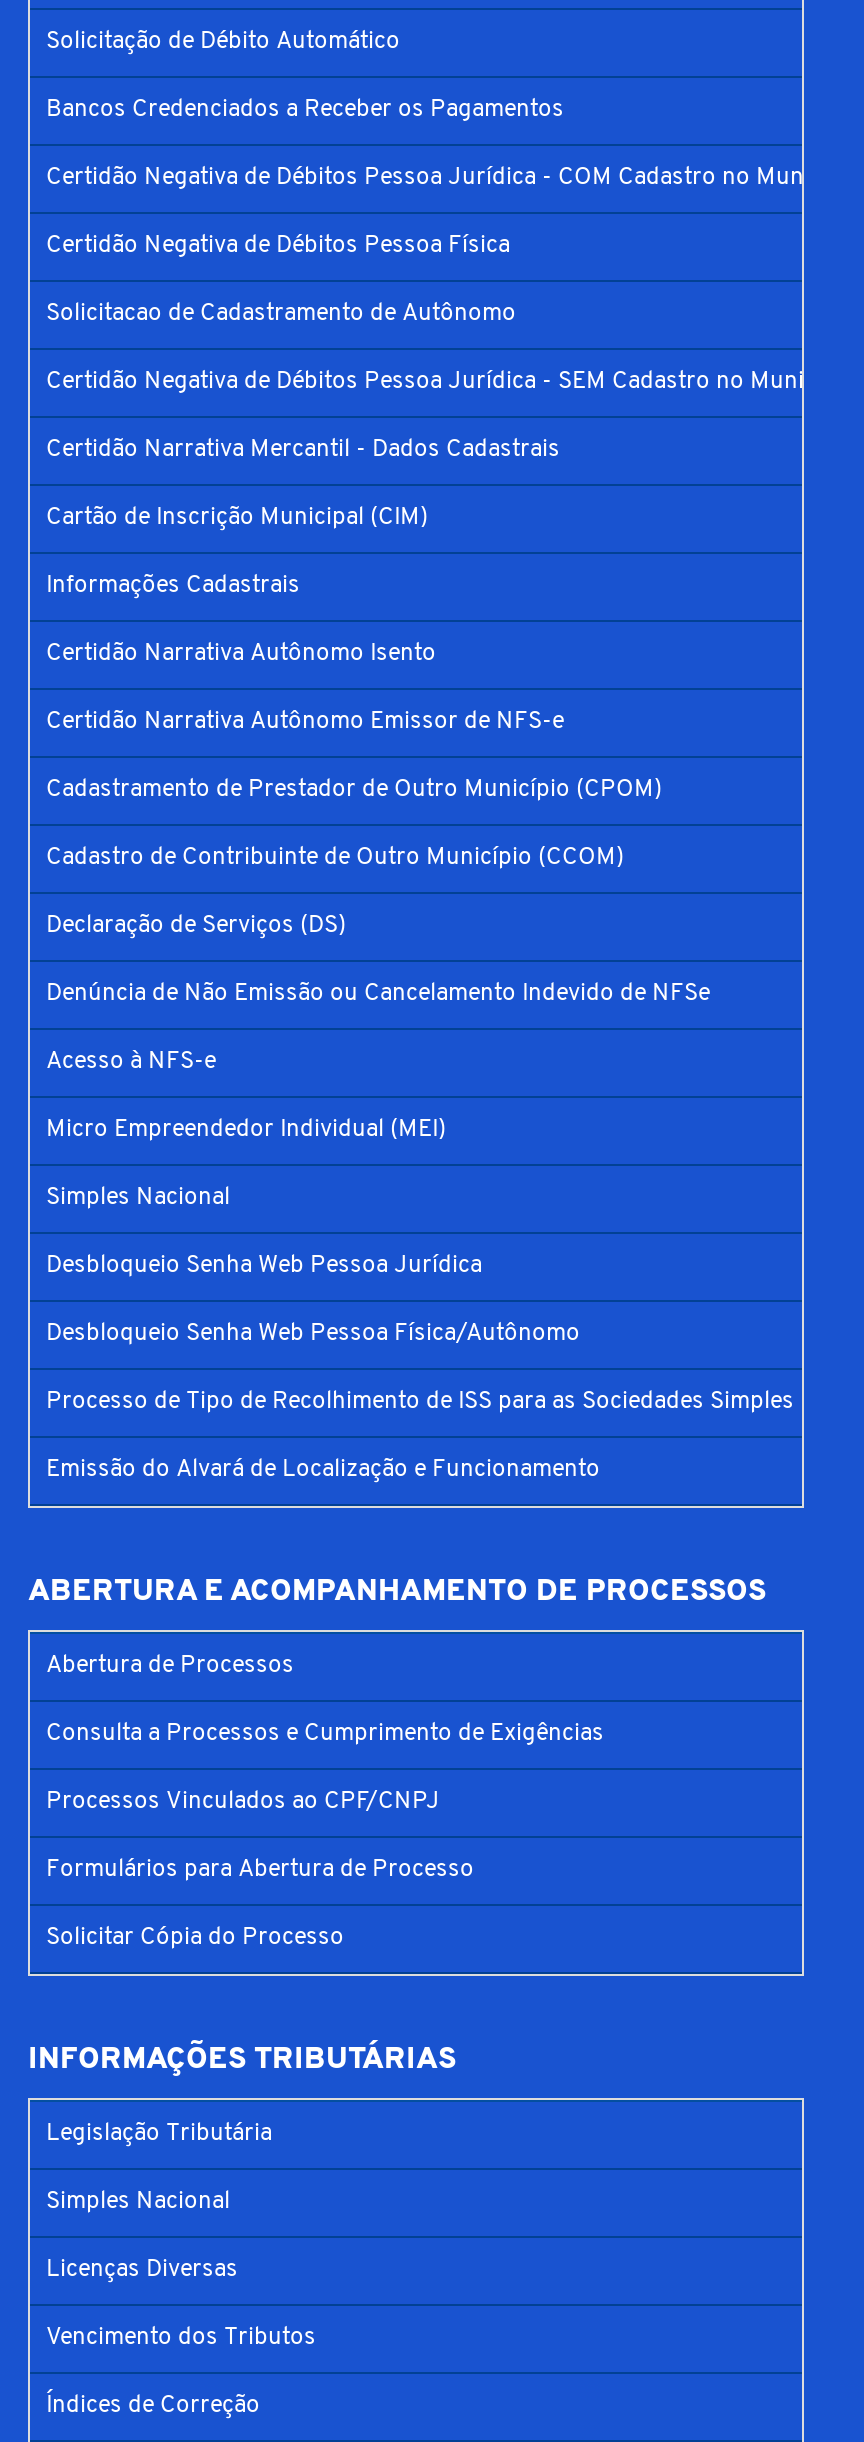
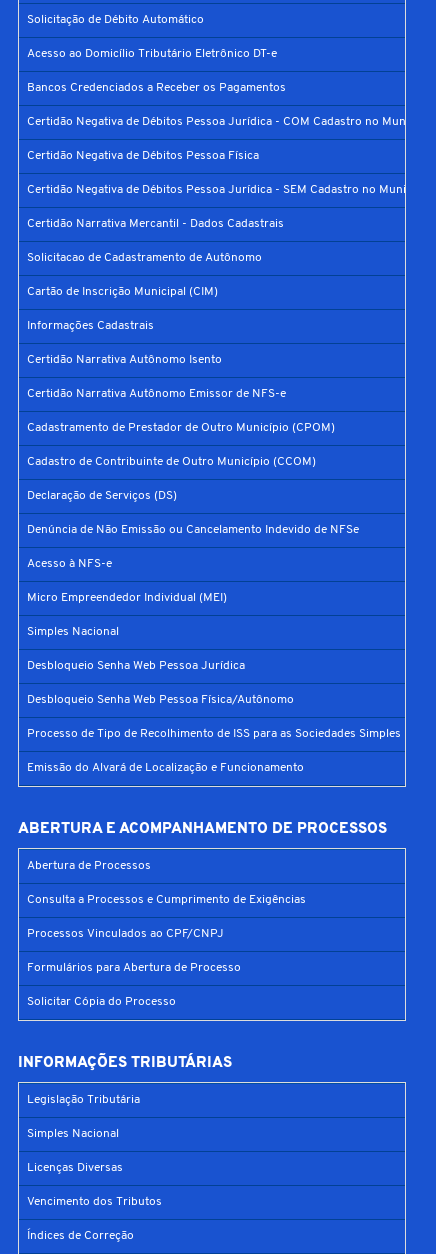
+ Acesso ao Domicílio Tributário Eletrônico DT-e

moved down: Solicitacao de Cadastramento de Autônomo
